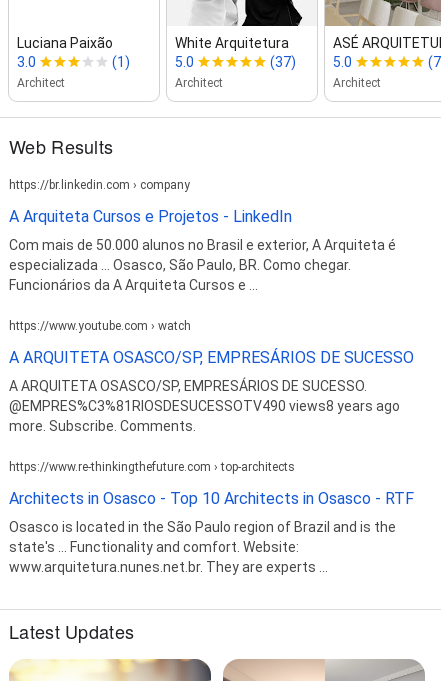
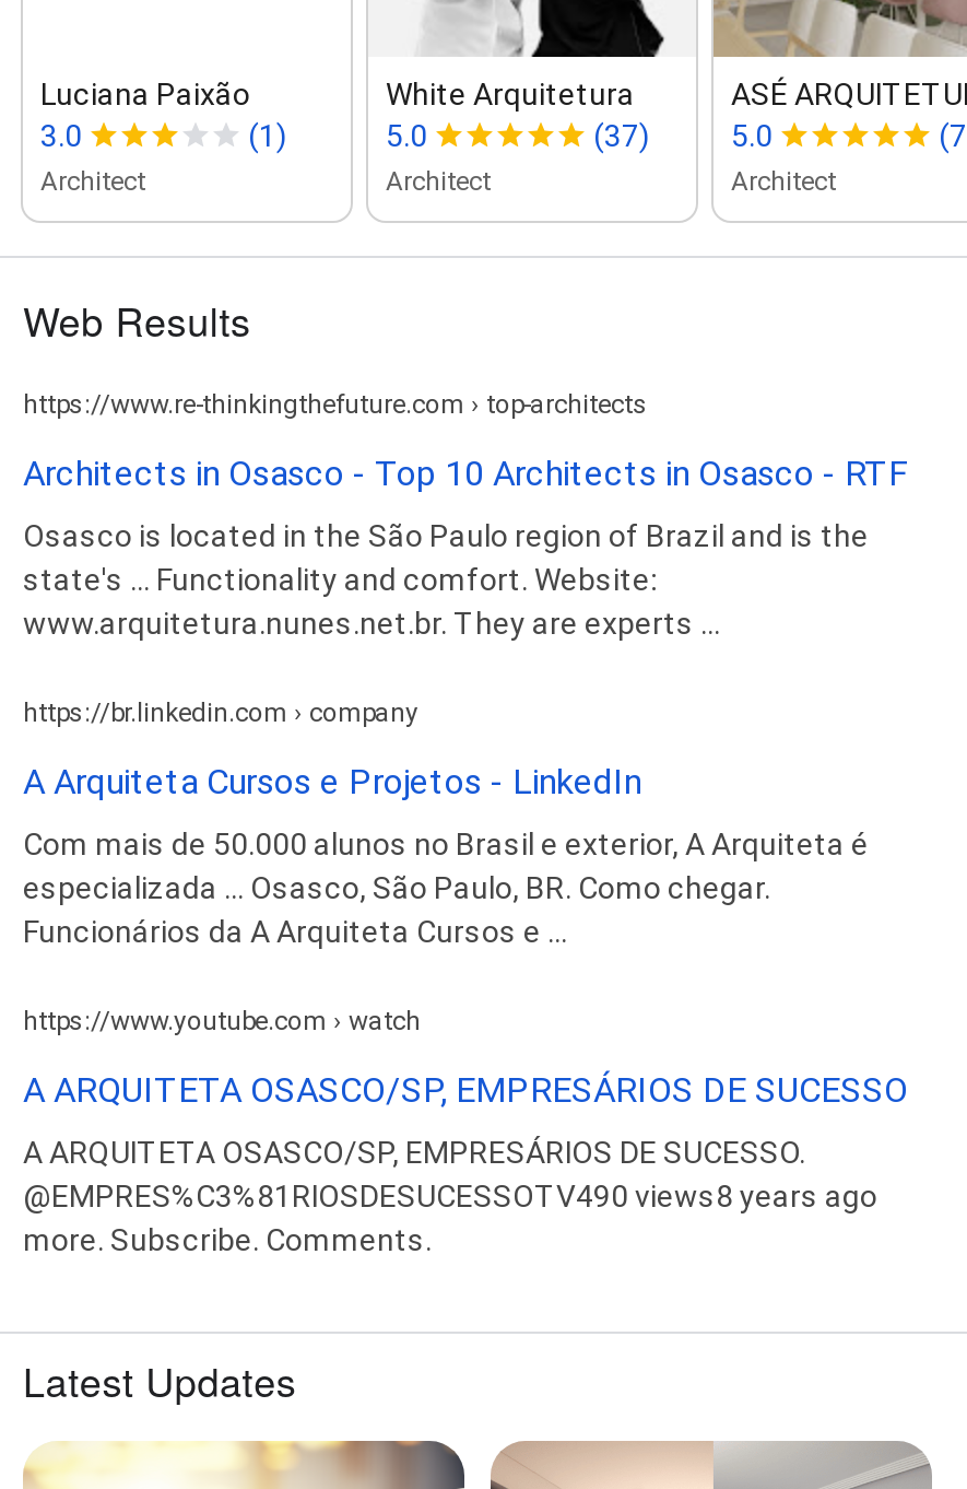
moved down: https://br.linkedin.com › company | A Arquiteta Cursos e Projetos - LinkedIn | Com mais de 50.000 alunos no Brasil e exterior, A Arquiteta é | ... | @EMPRES%C3%81RIOSDESUCESSOTV490 views8 years ago | more. Subscribe. Comments.

moved up: https://www.re-thinkingthefuture.com › top-architects | Architects in Osasco - Top 10 Architects in Osasco - RTF | Osasco is located in the São Paulo region of Brazil and is the | state's ... Functionality and comfort. Website: | www.arquitetura.nunes.net.br. They are experts ...
